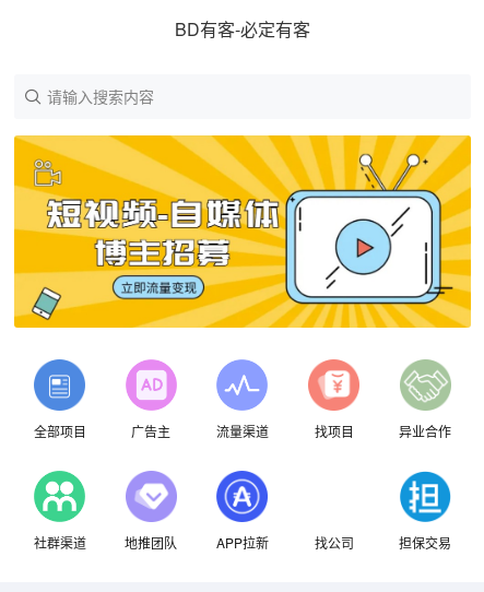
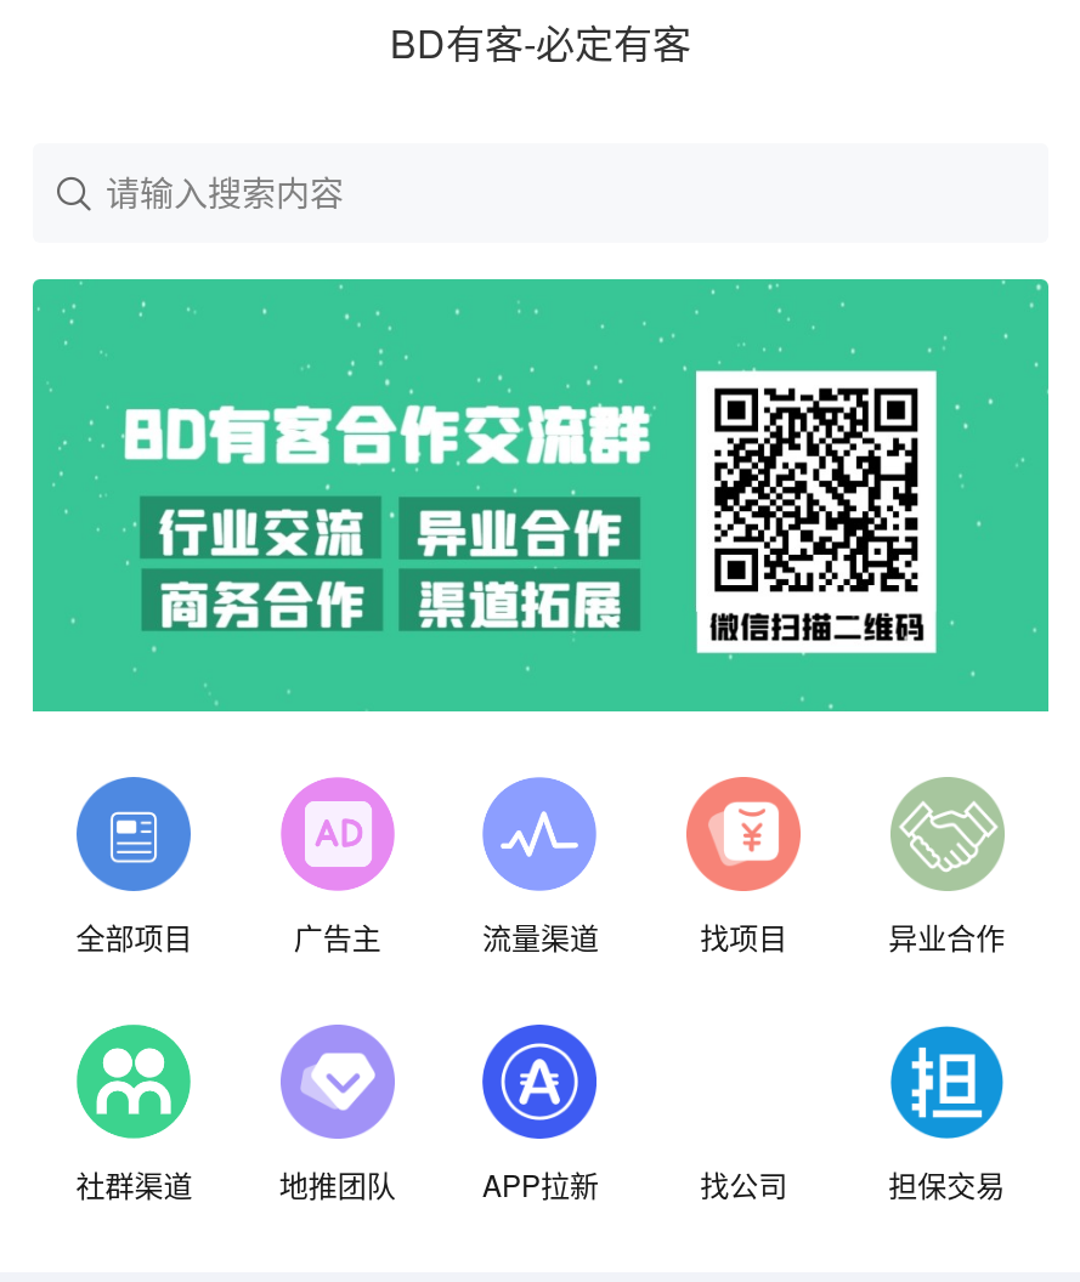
- [image]
+ [image]
